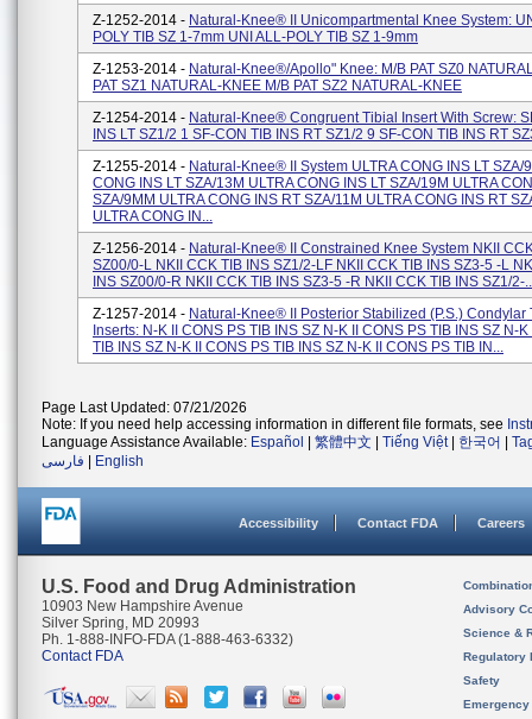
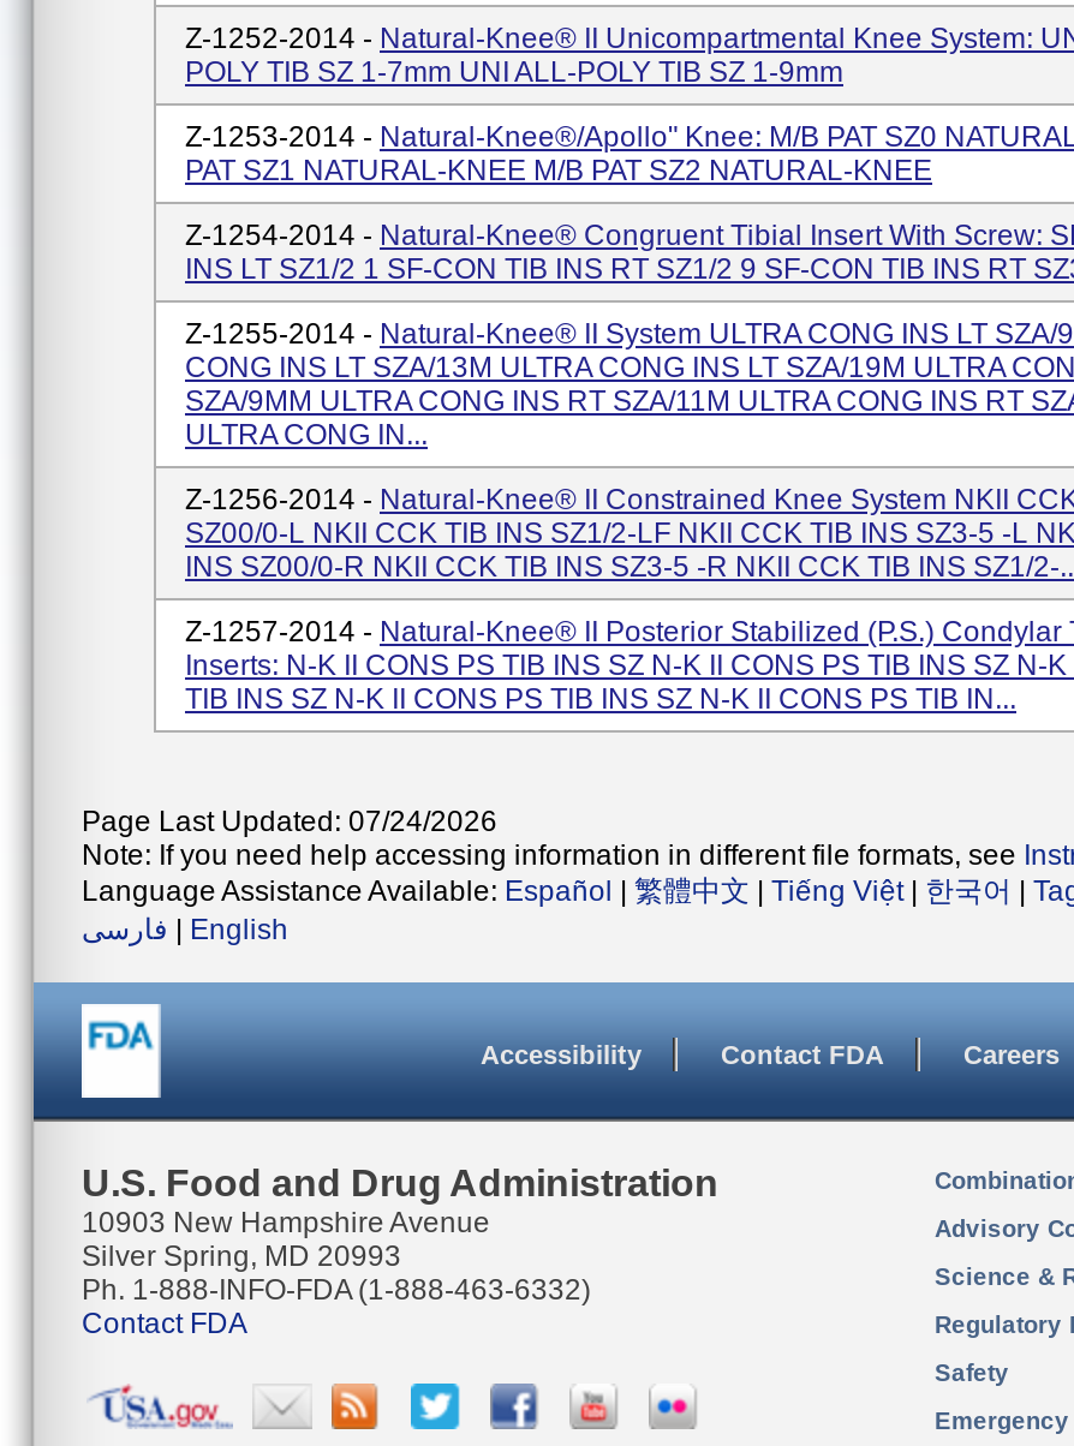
- Page Last Updated: 07/21/2026
+ Page Last Updated: 07/24/2026
